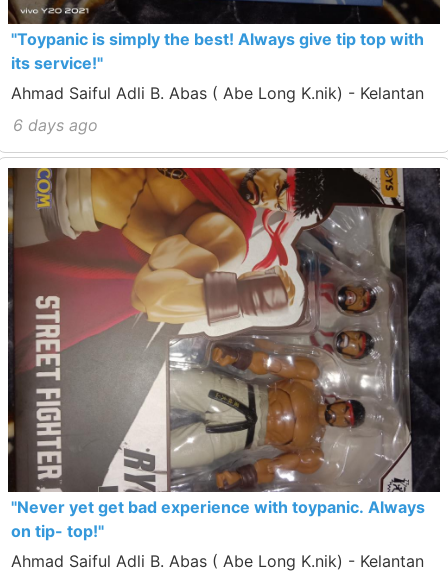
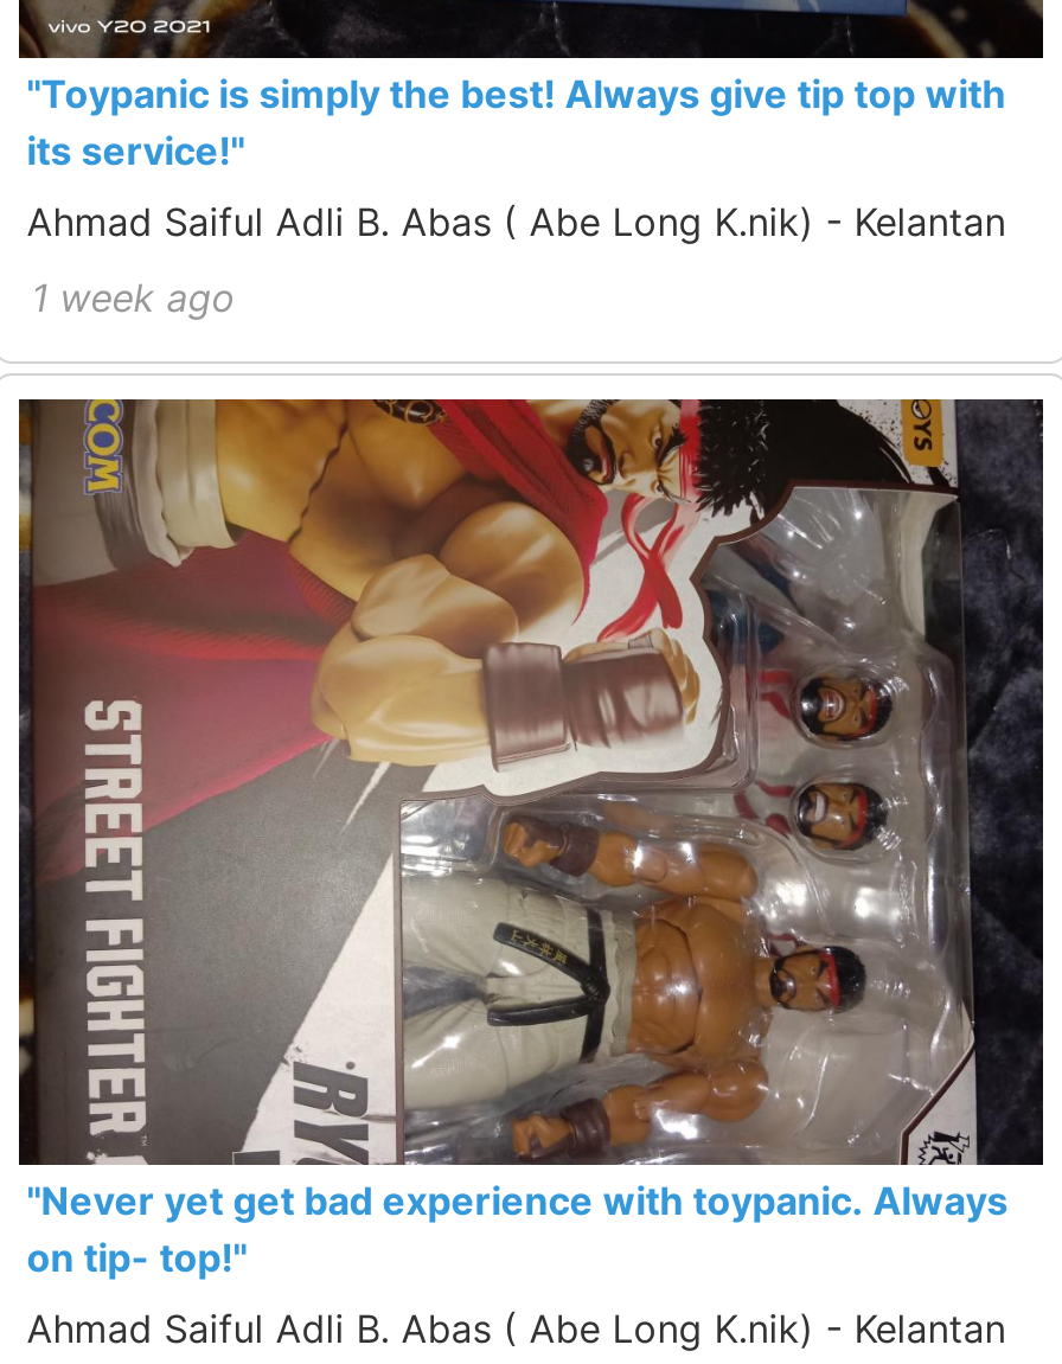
- 6 days ago
+ 1 week ago
